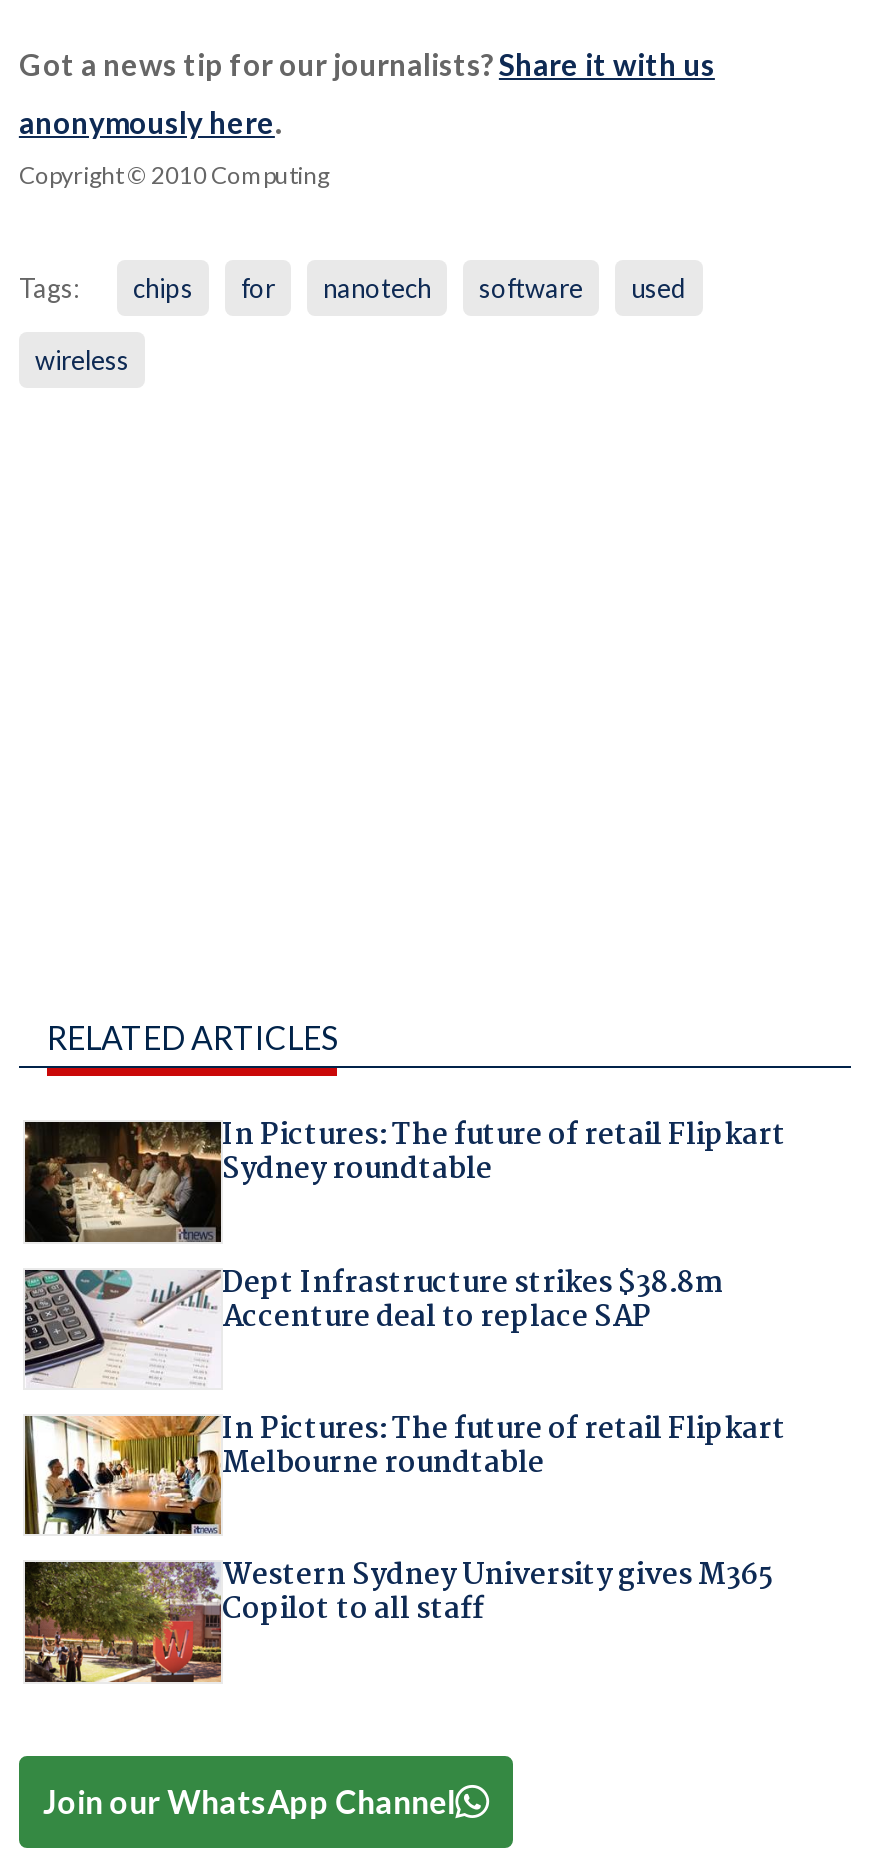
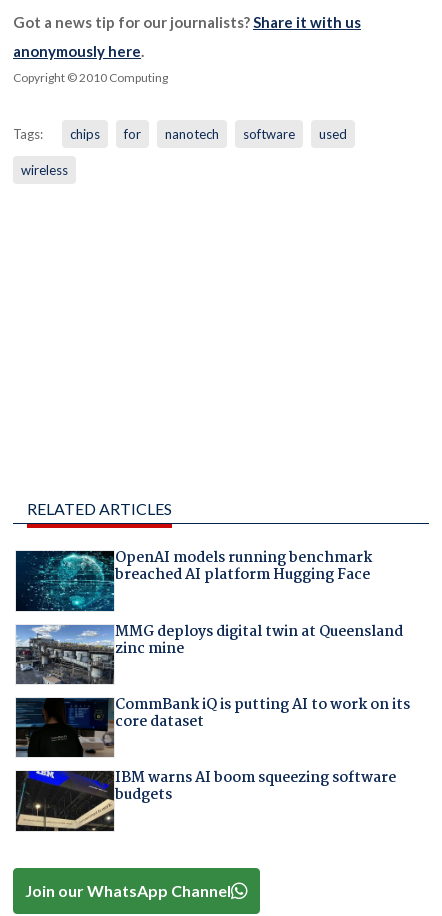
- [image]
- In Pictures: The future of retail Flipkart
- Sydney roundtable
+ [image]
+ OpenAI models running benchmark
+ breached AI platform Hugging Face

- [image]
- Dept Infrastructure strikes $38.8m
- Accenture deal to replace SAP
+ [image]
+ MMG deploys digital twin at Queensland
+ zinc mine

- [image]
- In Pictures: The future of retail Flipkart
- Melbourne roundtable
+ [image]
+ CommBank iQ is putting AI to work on its
+ core dataset

- [image]
- Western Sydney University gives M365
- Copilot to all staff
+ [image]
+ IBM warns AI boom squeezing software
+ budgets
